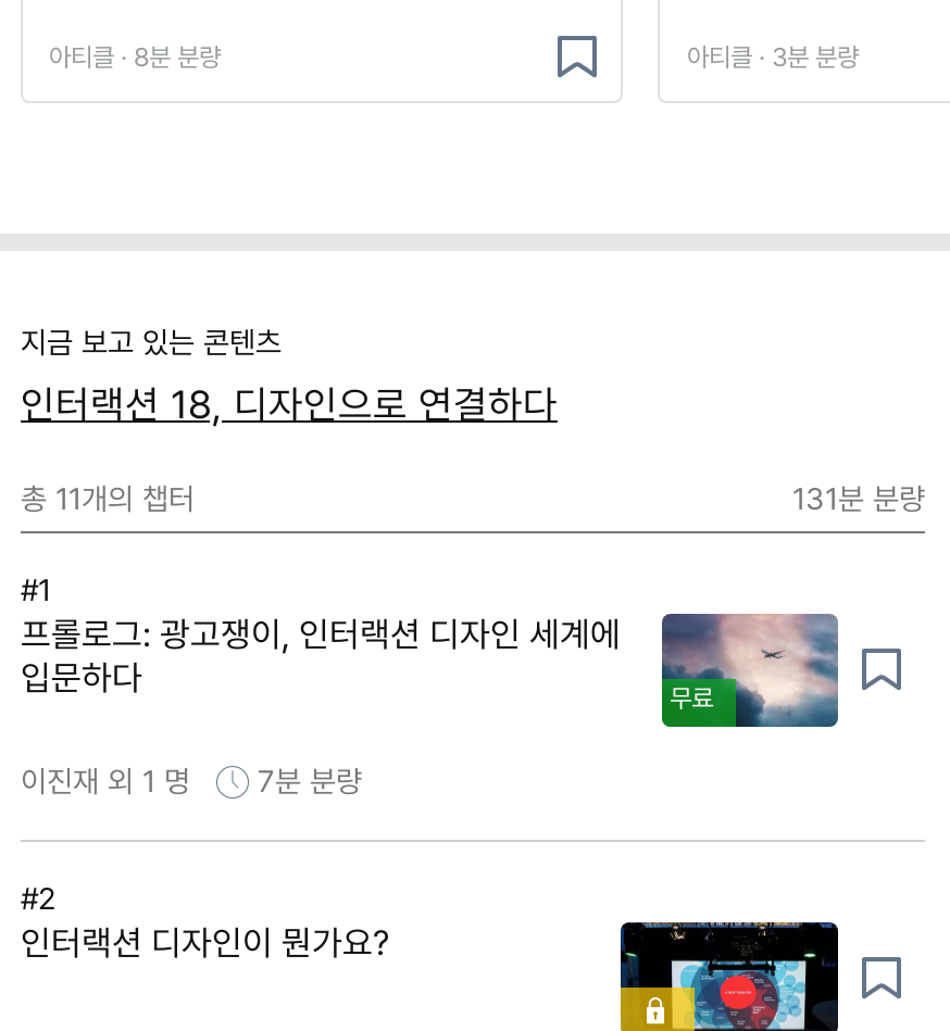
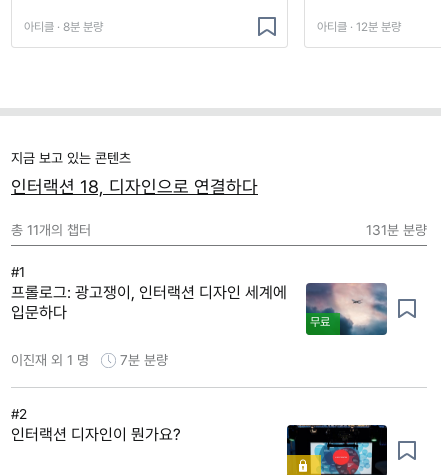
- 아티클 · 3분 분량
+ 아티클 · 12분 분량
